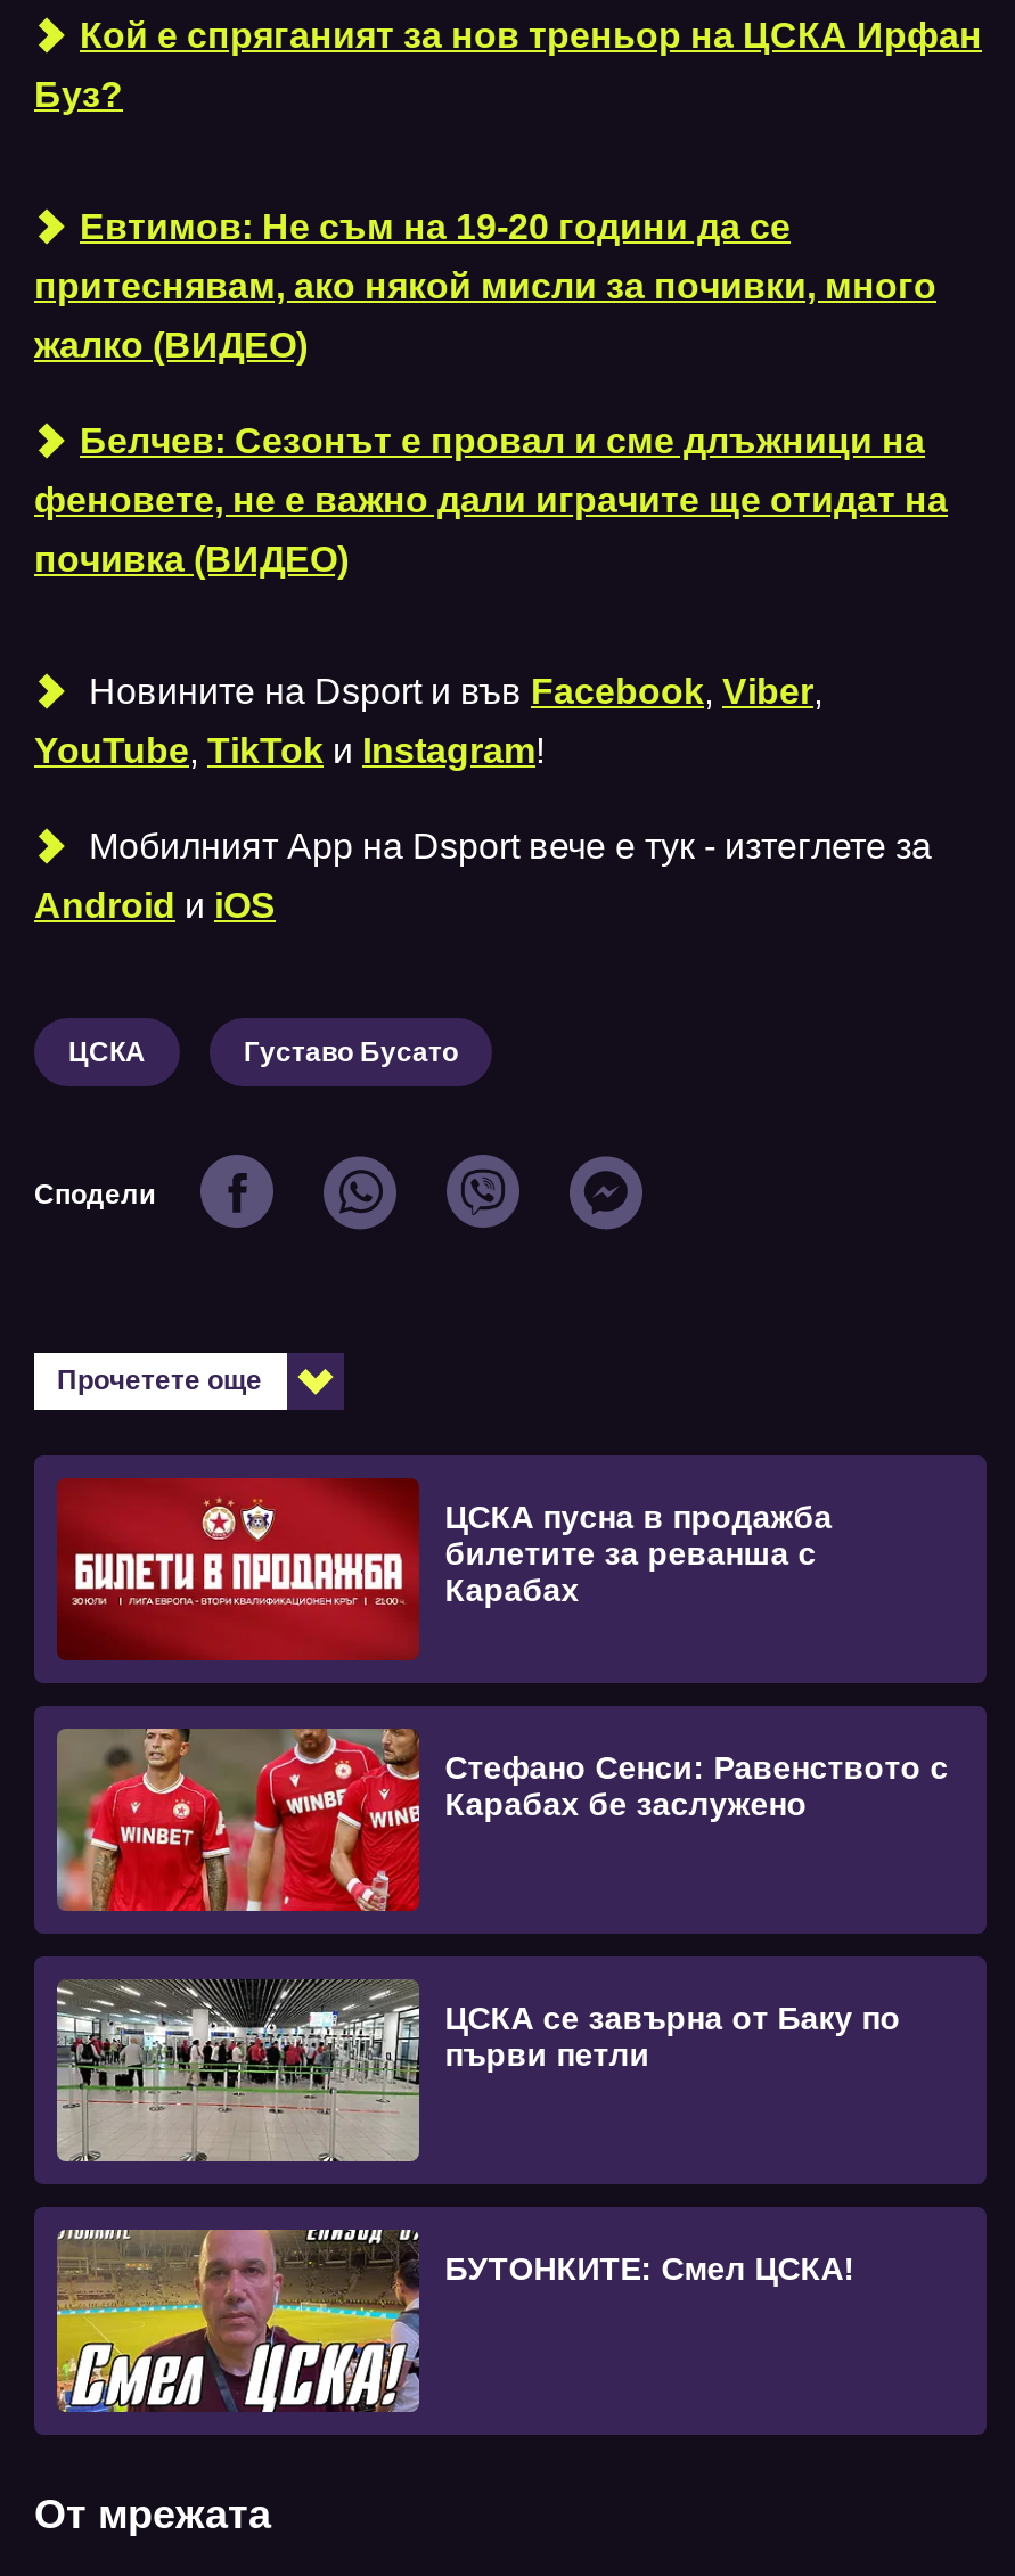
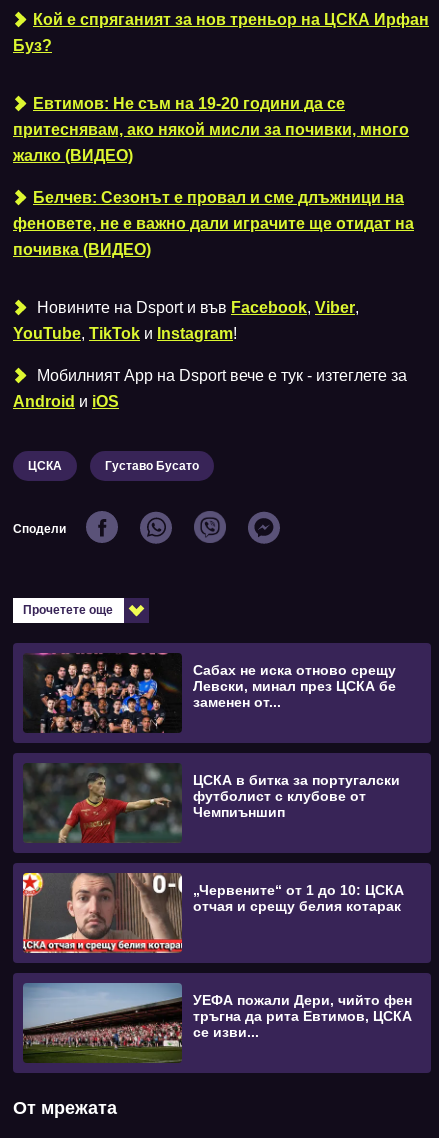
- [image]
- ЦСКА пусна в продажба
- билетите за реванша с
- Карабах
+ [image]
+ Сабах не иска отново срещу
+ Левски, минал през ЦСКА бе
+ заменен от...

- [image]
- Стефано Сенси: Равенството с
- Карабах бе заслужено
+ [image]
+ ЦСКА в битка за португалски
+ футболист с клубове от
+ Чемпиъншип

- [image]
- ЦСКА се завърна от Баку по
- първи петли
+ [image]
+ „Червените“ от 1 до 10: ЦСКА
+ отчая и срещу белия котарак

- [image]
- БУТОНКИТЕ: Смел ЦСКА!
+ [image]
+ УЕФА пожали Дери, чийто фен
+ тръгна да рита Евтимов, ЦСКА
+ се изви...
